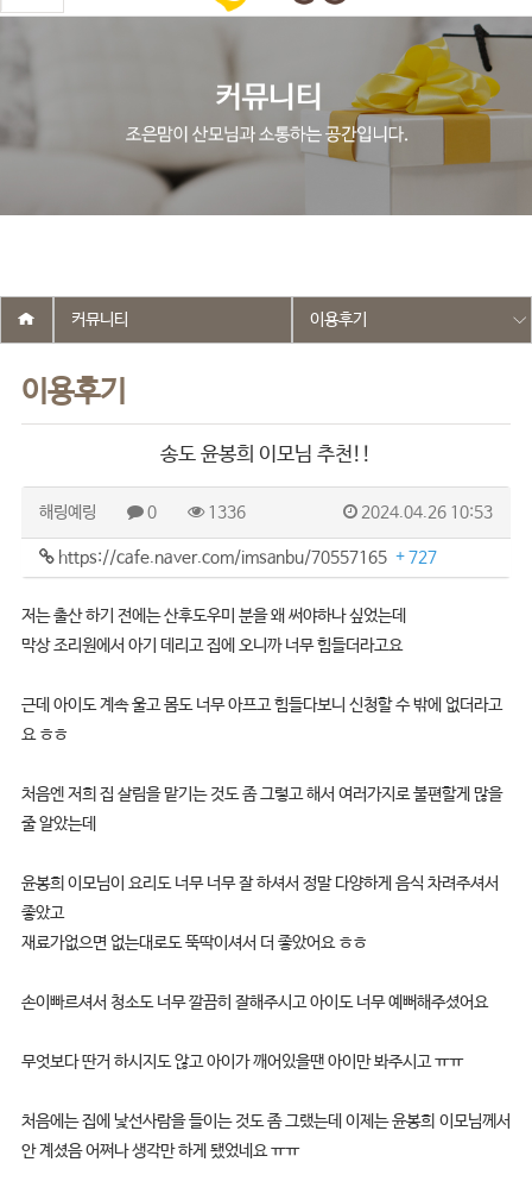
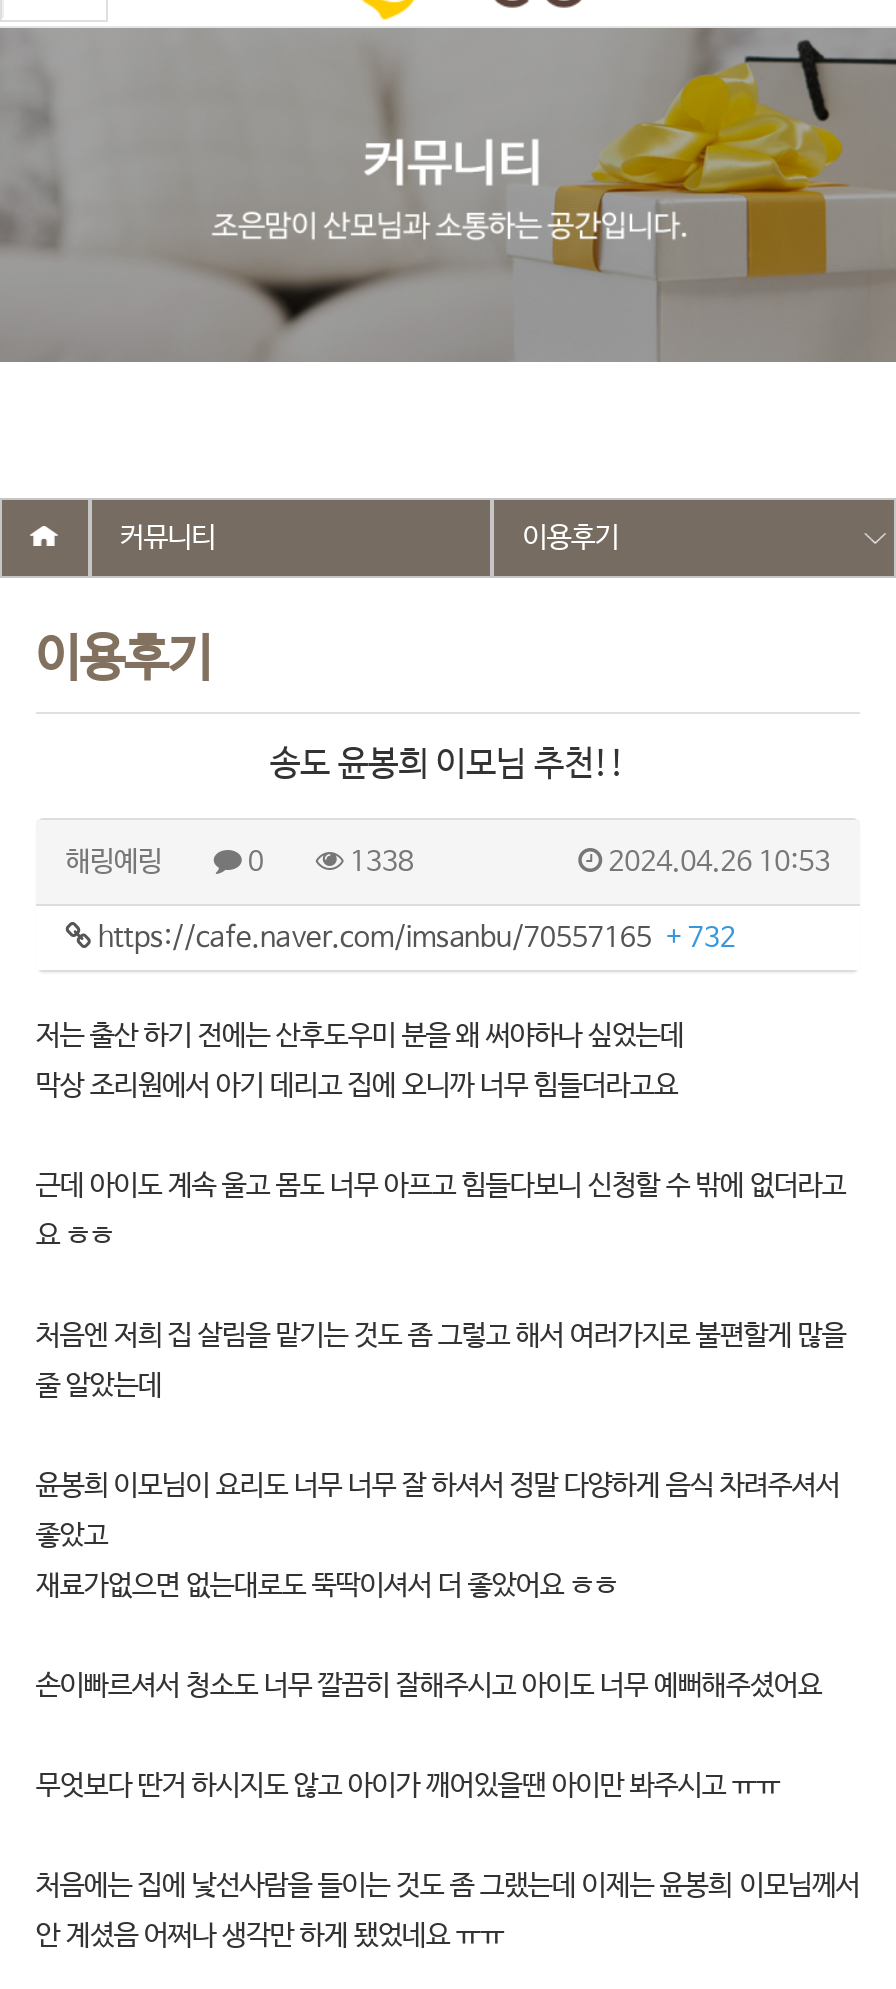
- 1336
+ 1338

- https://cafe.naver.com/imsanbu/70557165 + 727
+ https://cafe.naver.com/imsanbu/70557165 + 732
